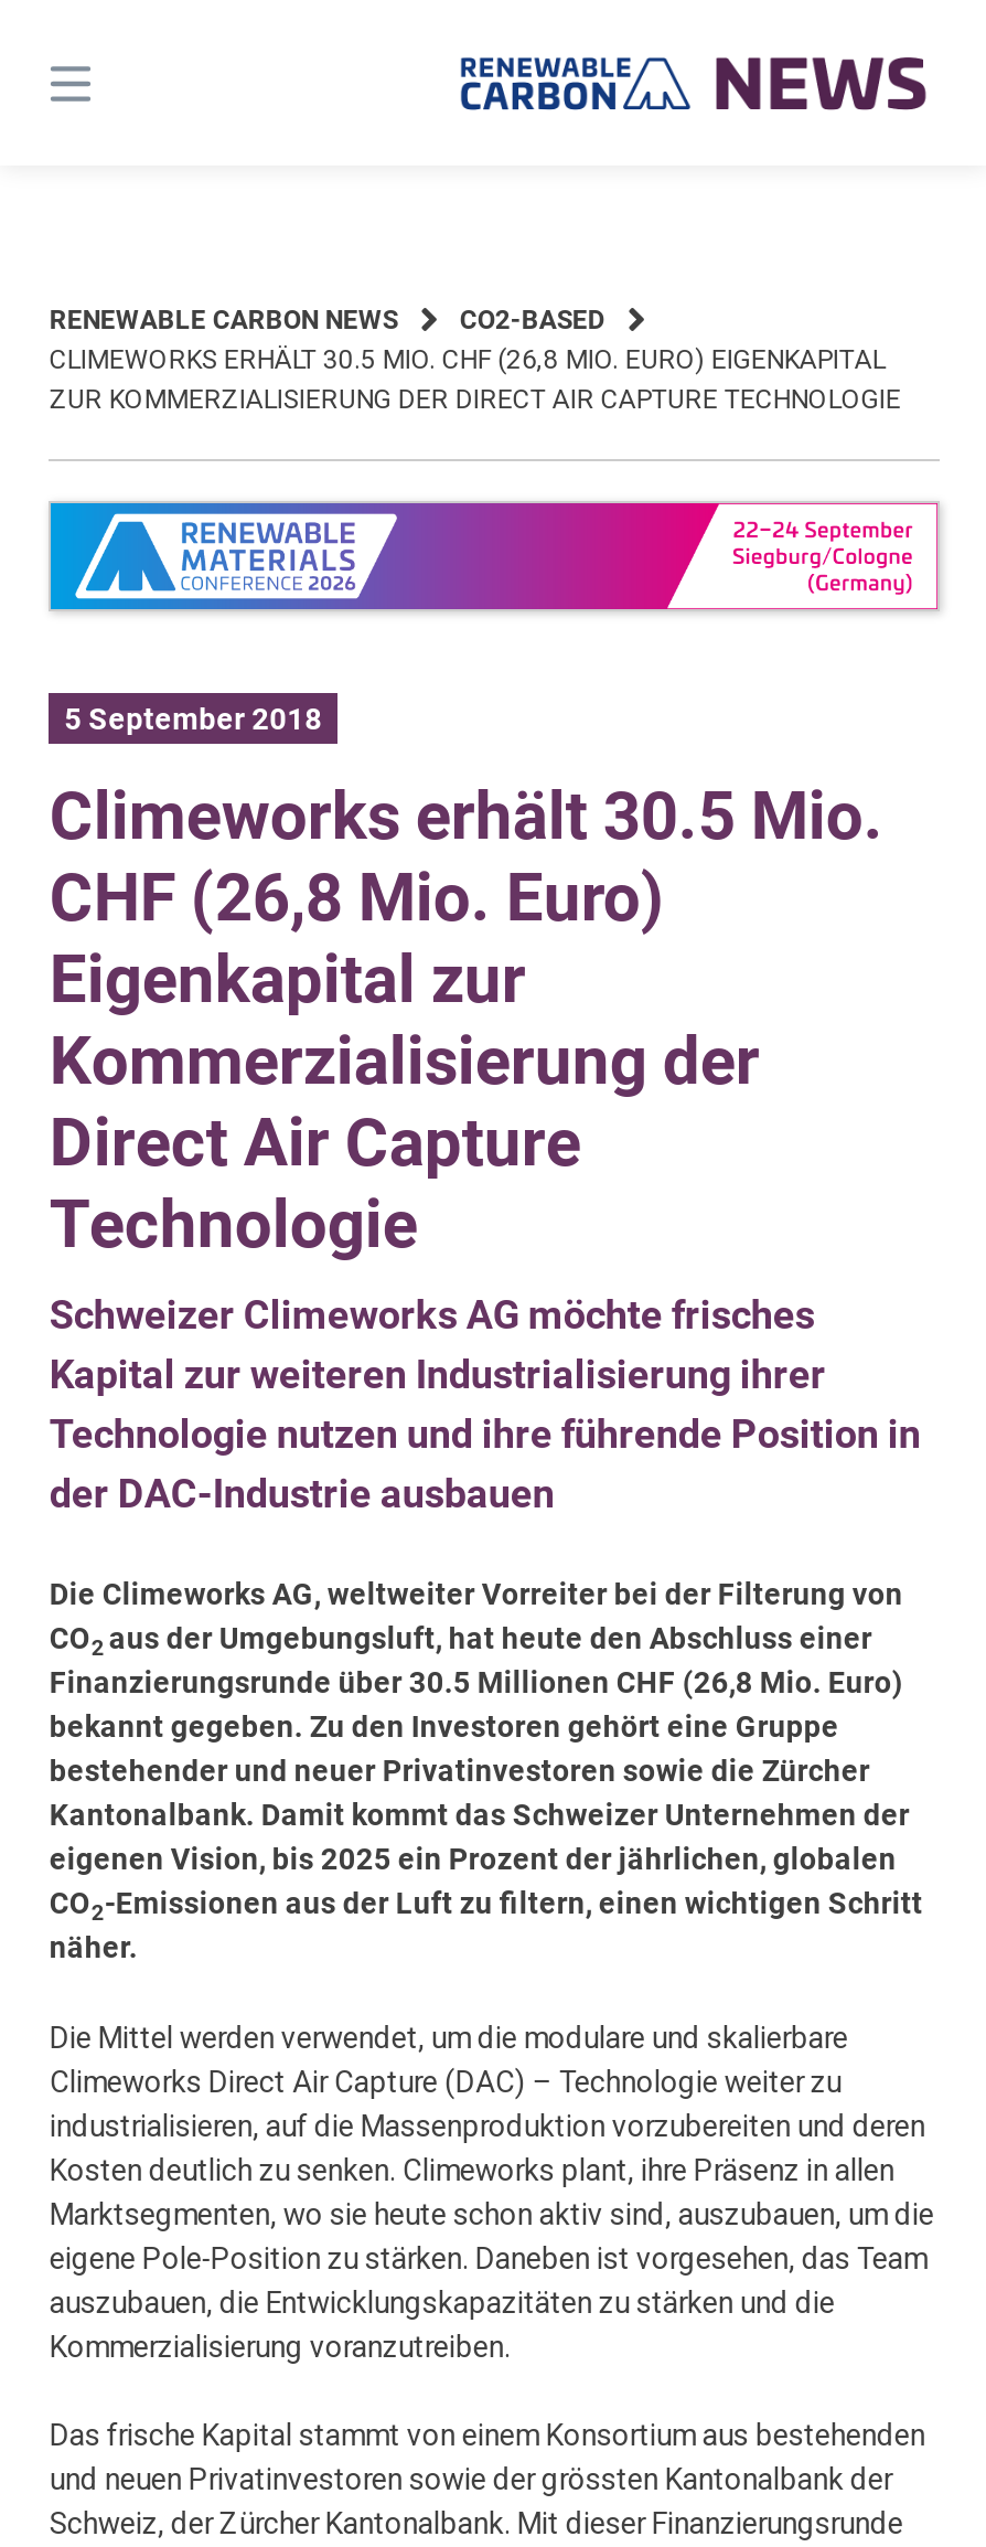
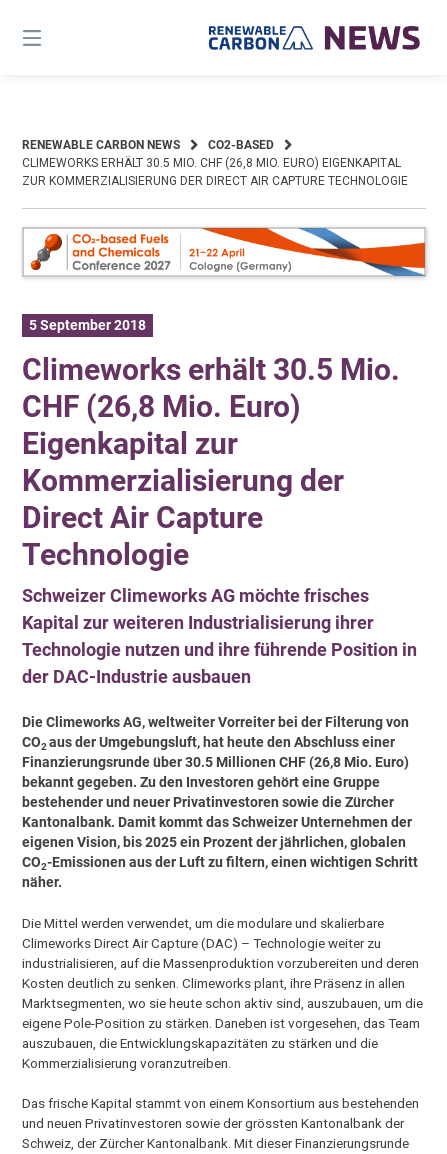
- [image]
+ [image]
